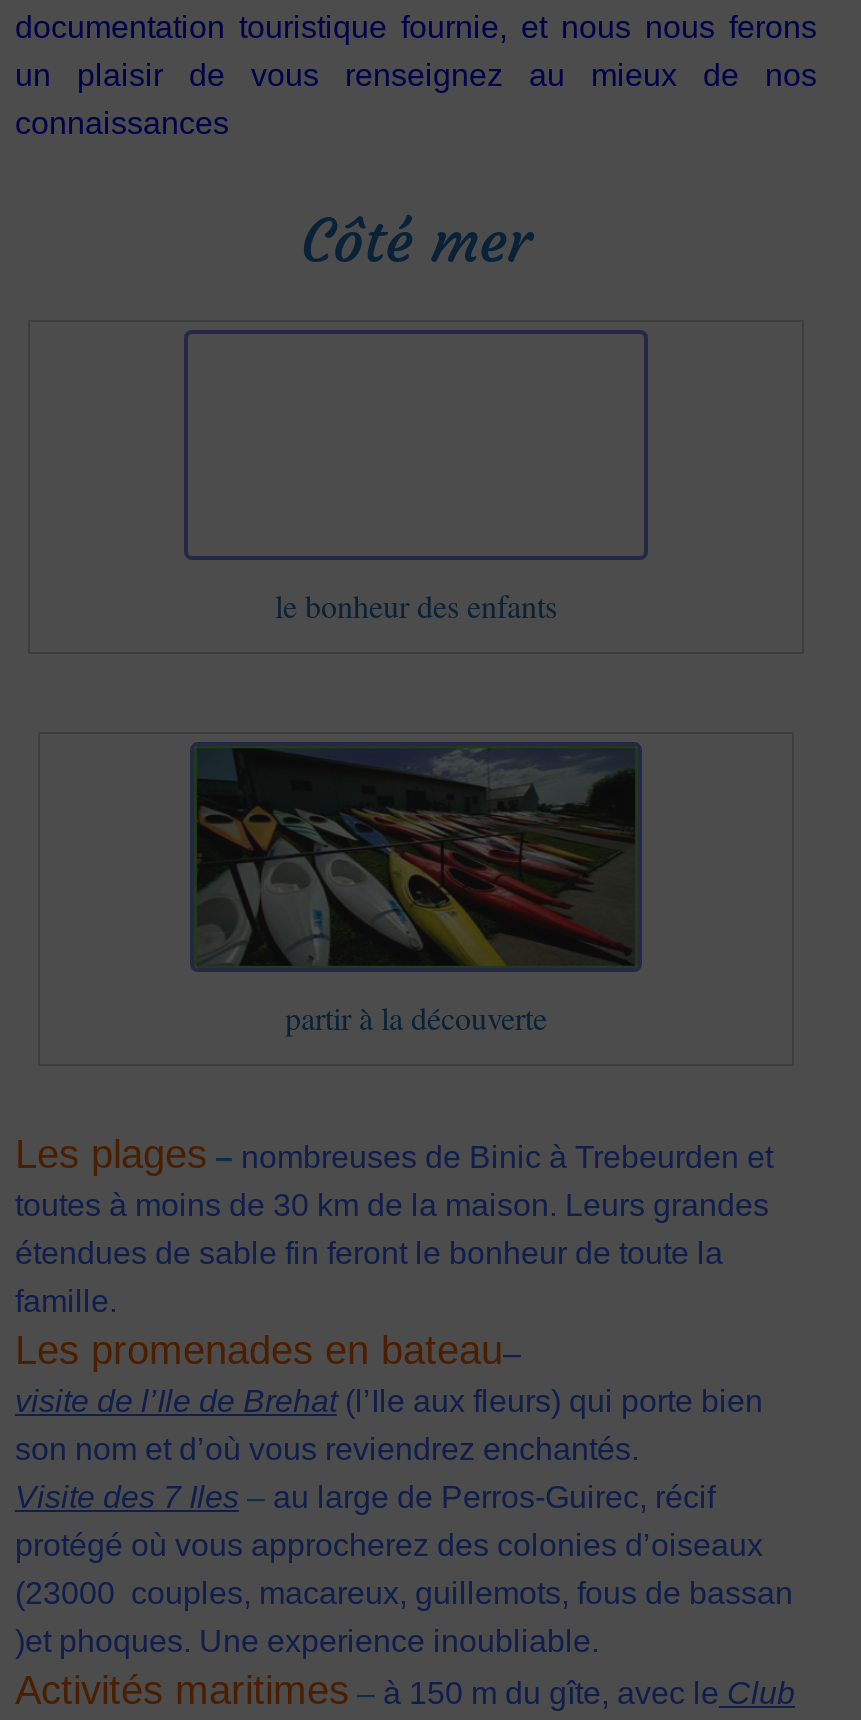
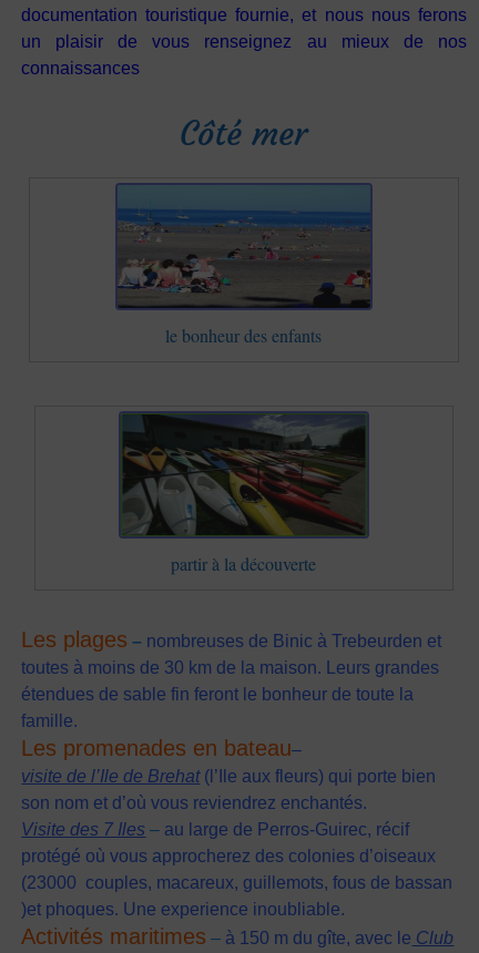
+ [image]
